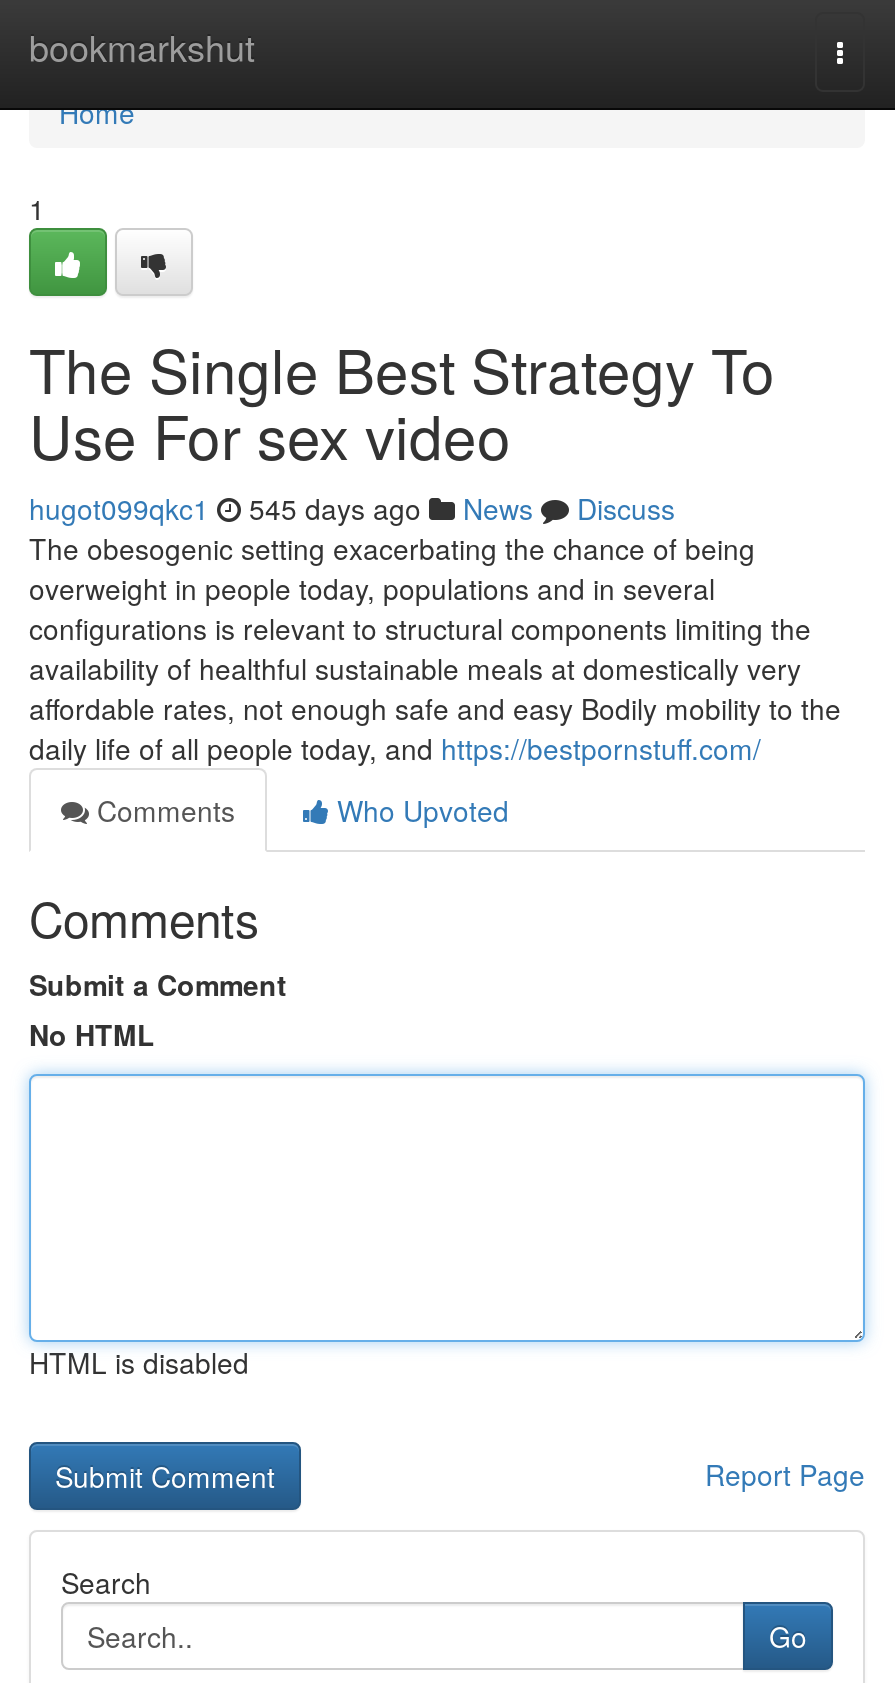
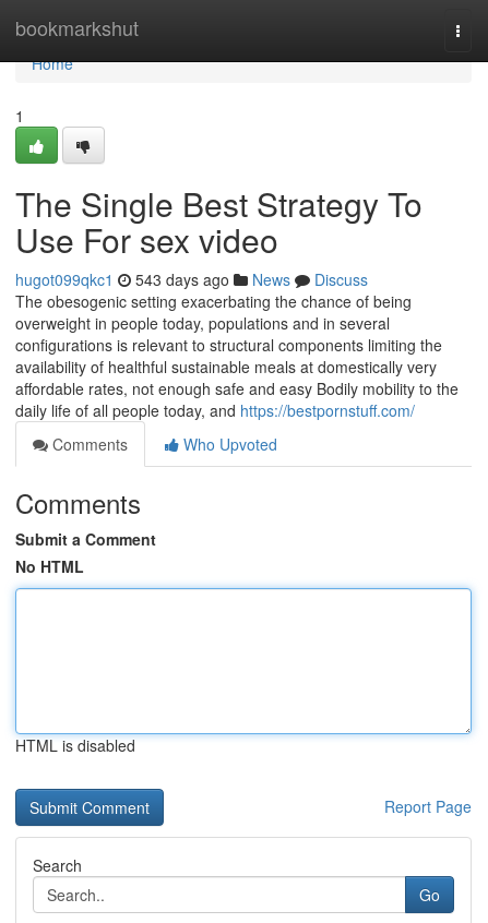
- hugot099qkc1 545 days ago News Discuss
+ hugot099qkc1 543 days ago News Discuss
